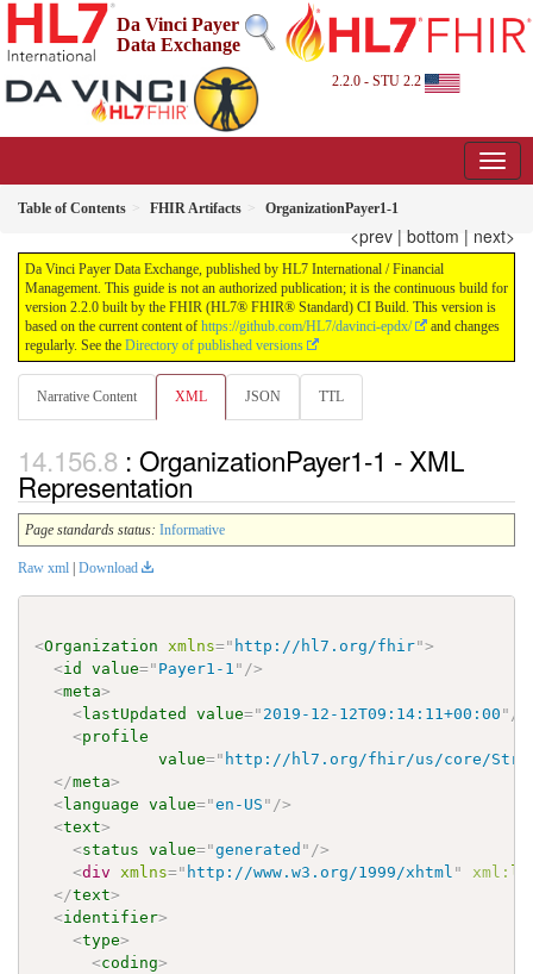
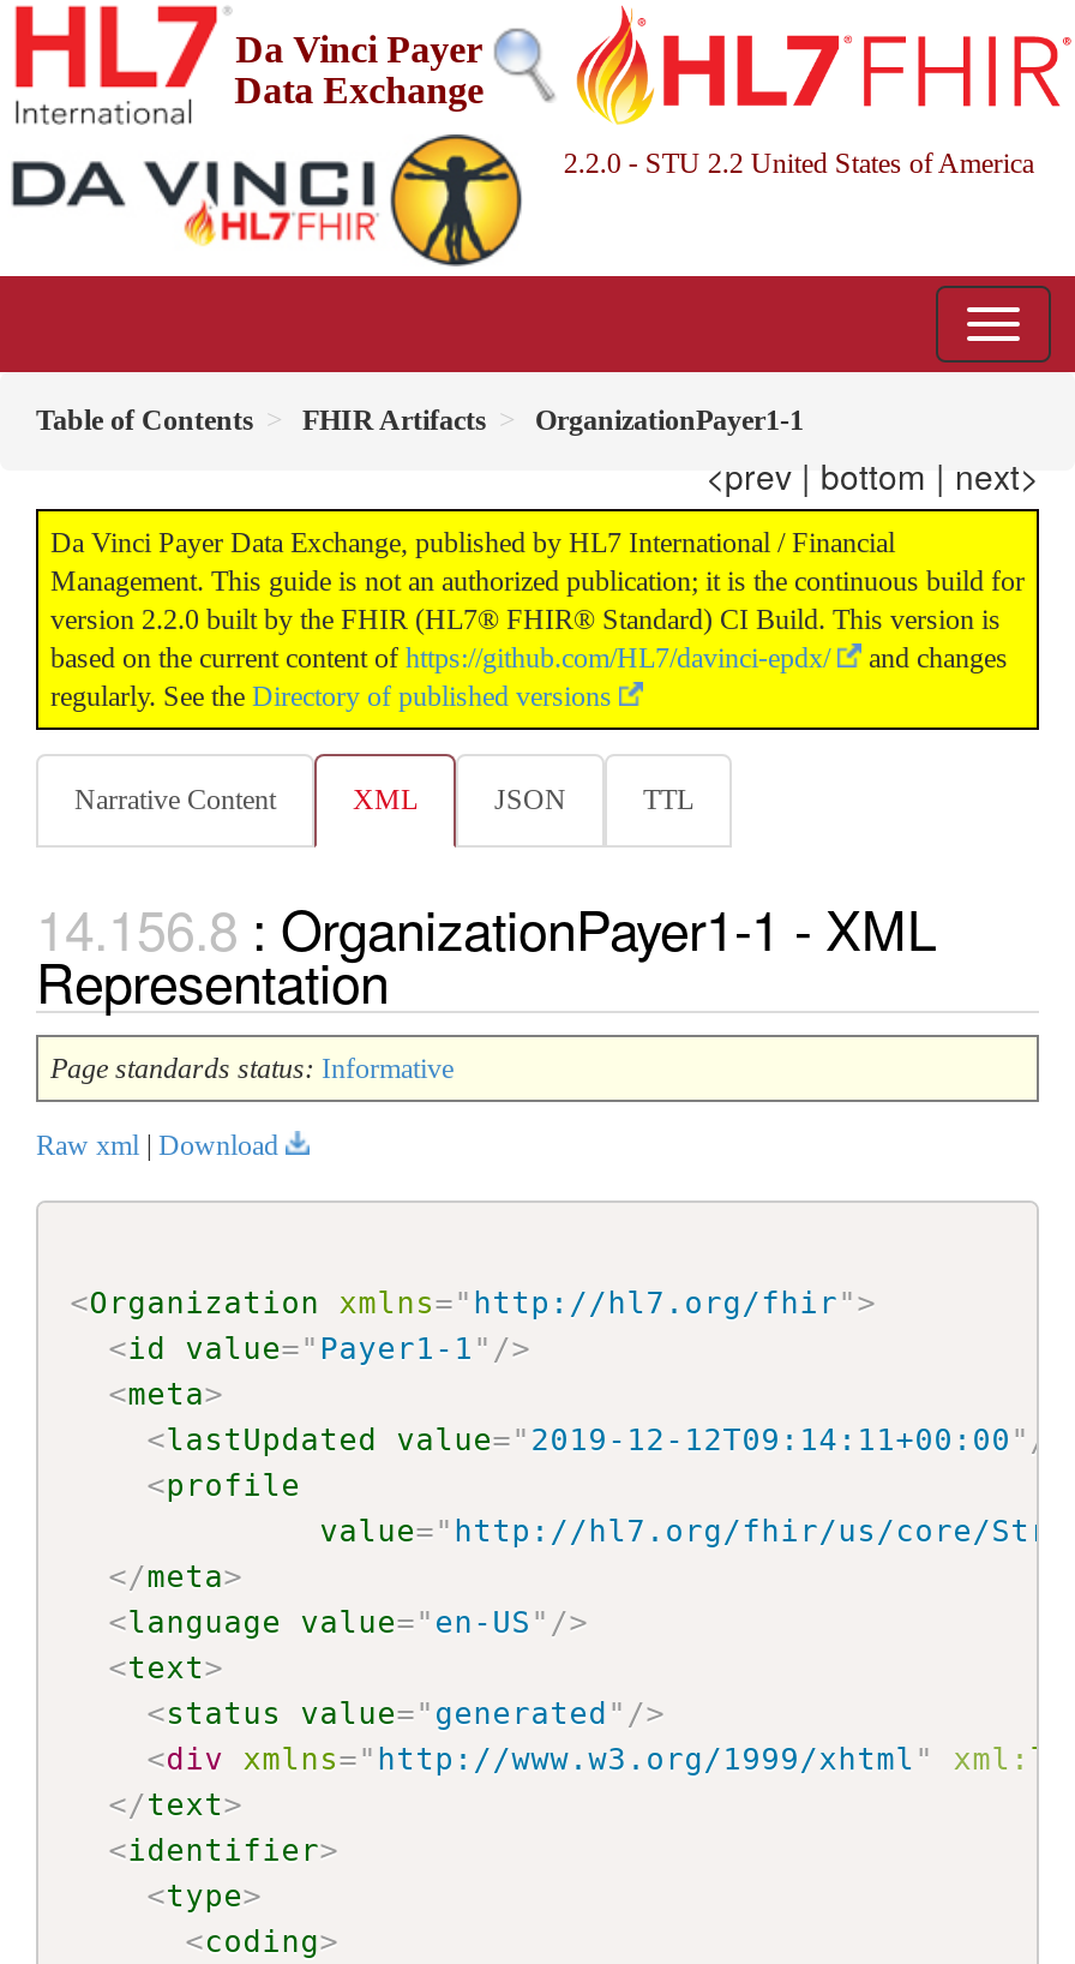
- 2.2.0 - STU 2.2
+ 2.2.0 - STU 2.2 United States of America
